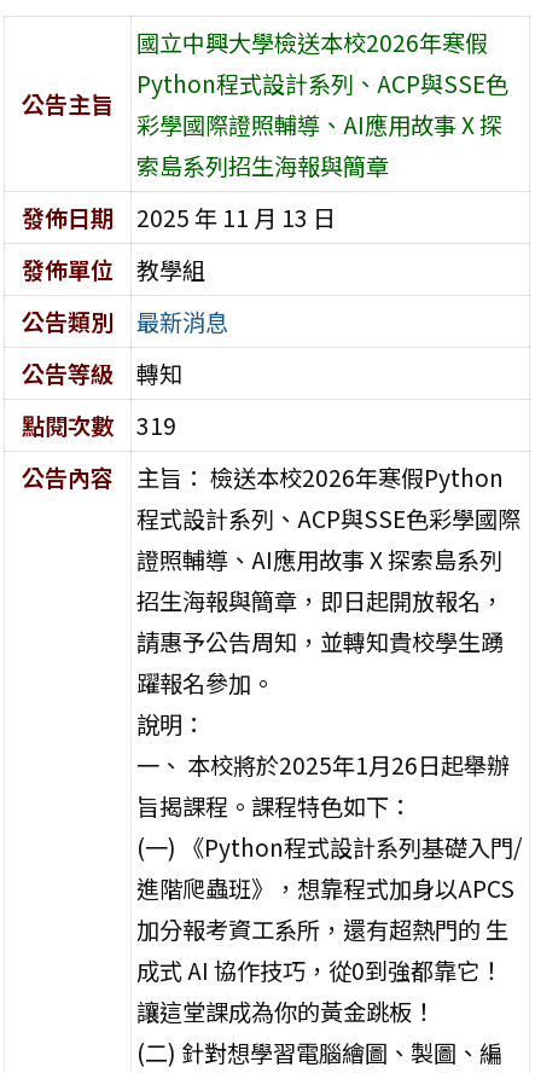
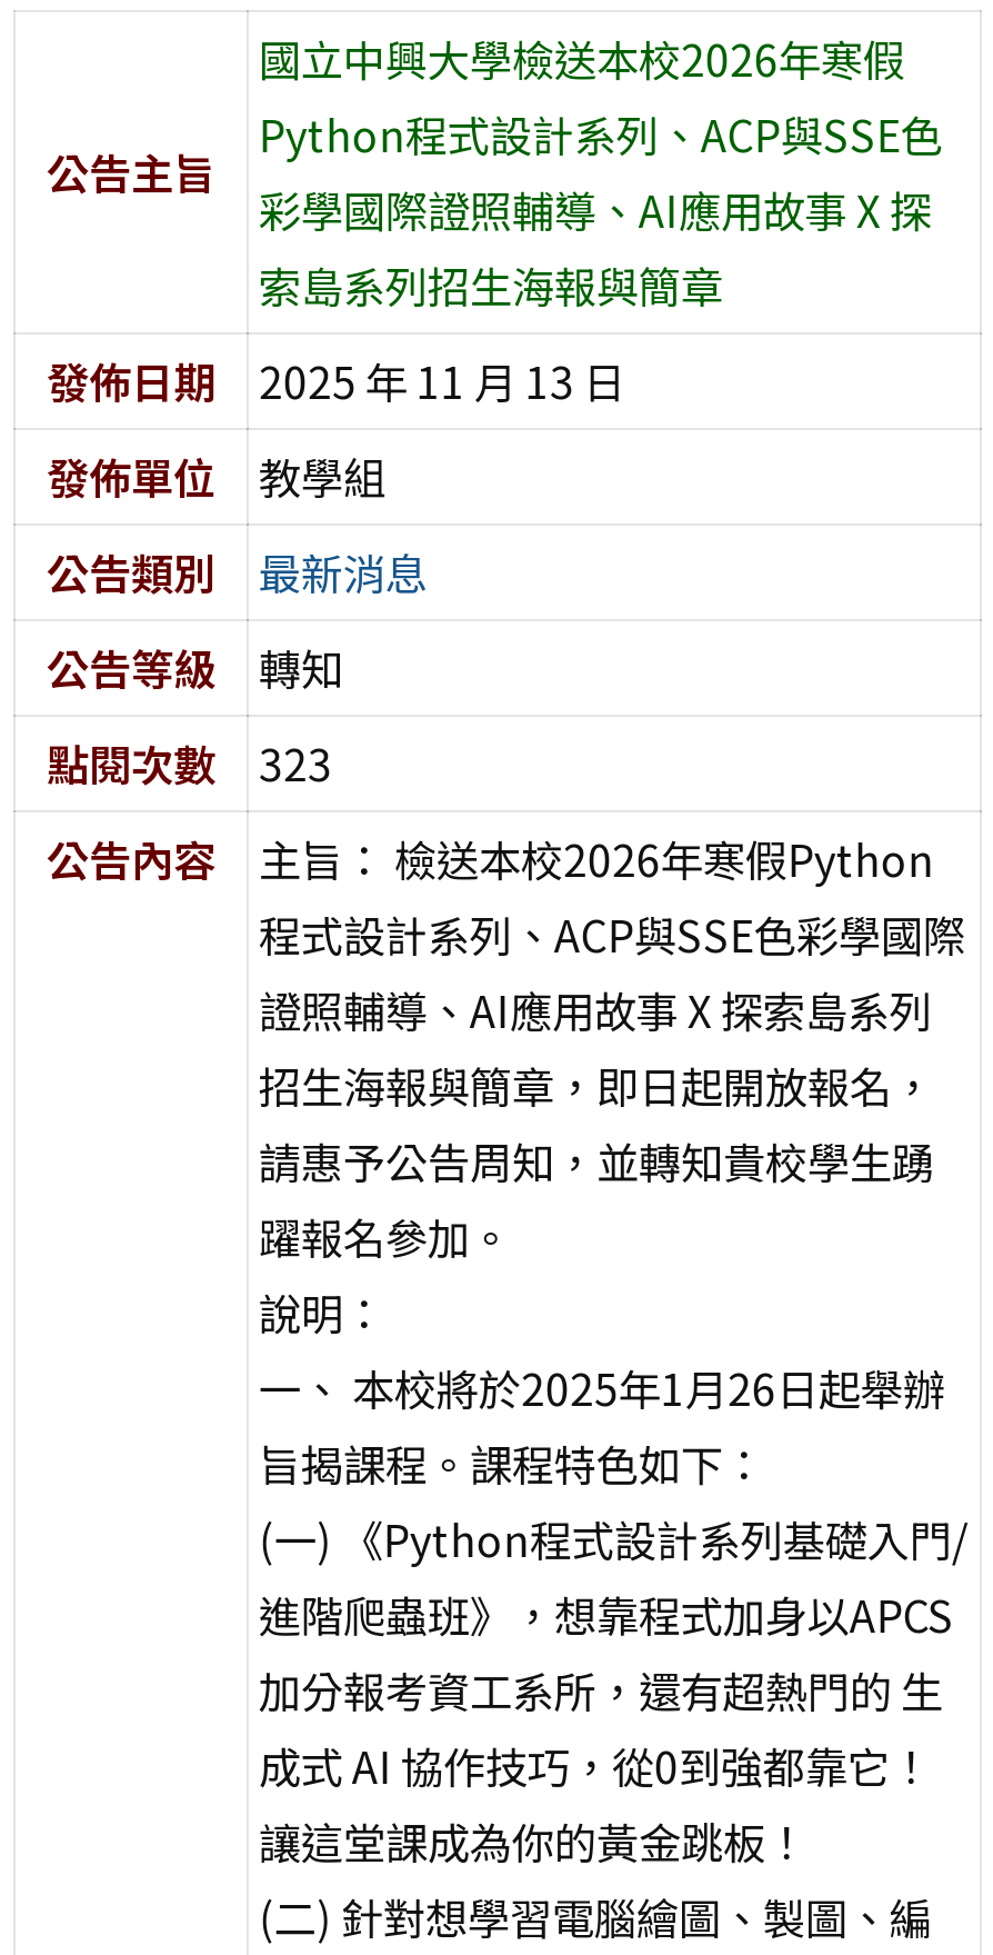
- 點閱次數 319
+ 點閱次數 323
